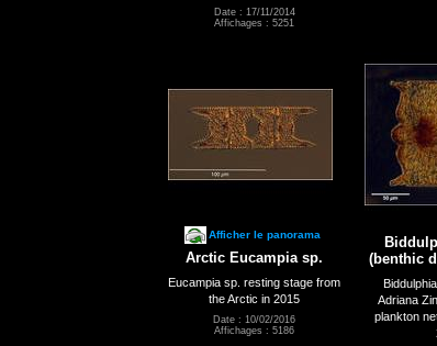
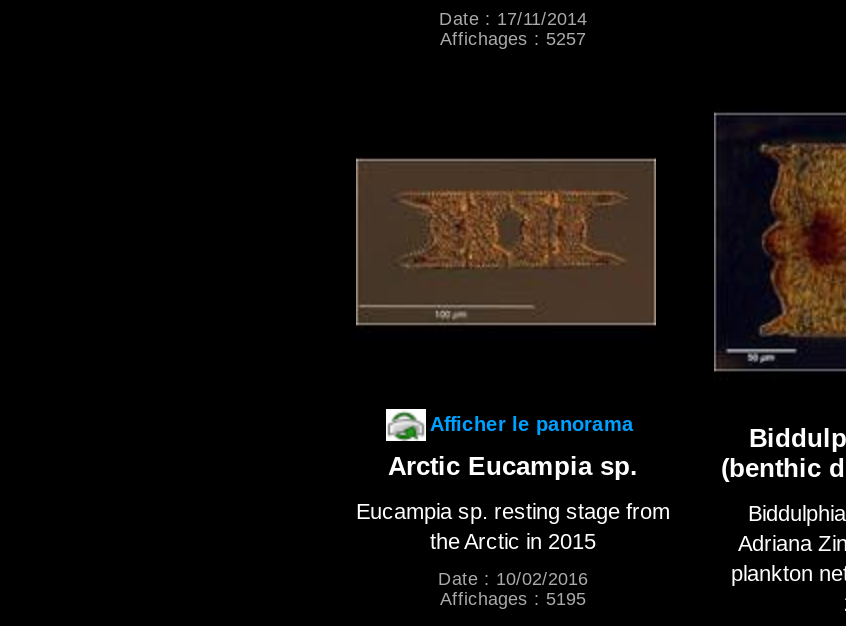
- Affichages : 5251
+ Affichages : 5257

- Affichages : 5186
+ Affichages : 5195
